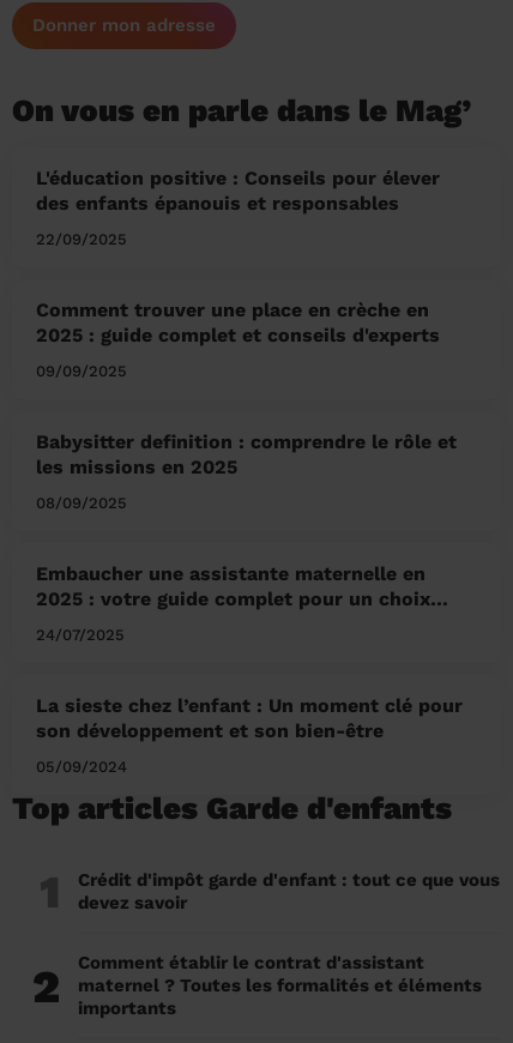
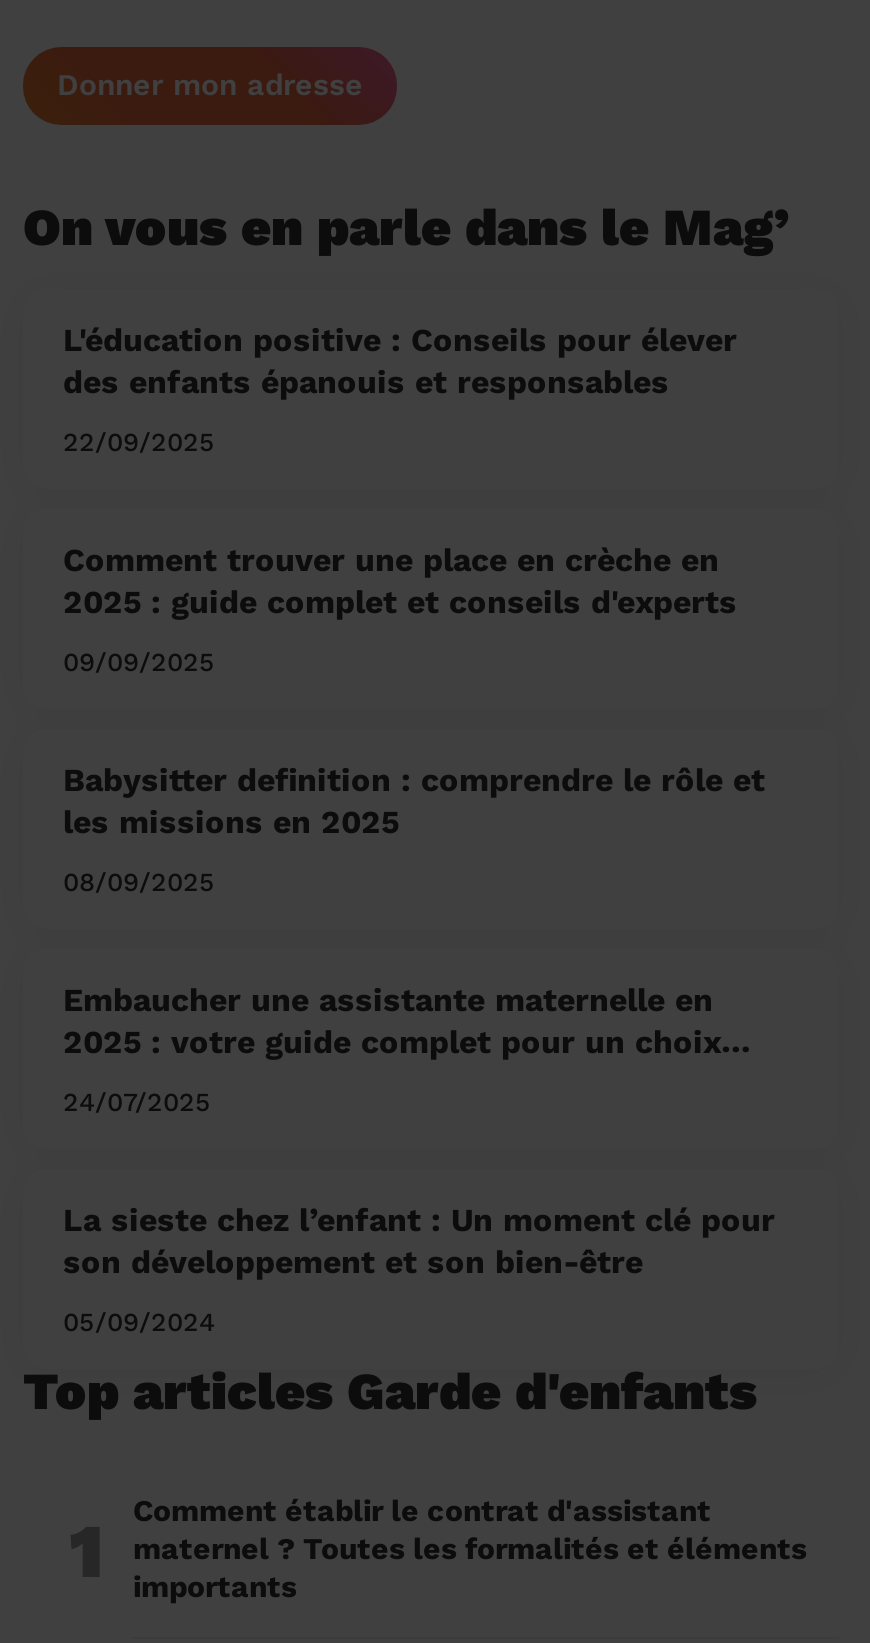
- Crédit d'impôt garde d'enfant : tout ce que vous
- devez savoir
- 2
